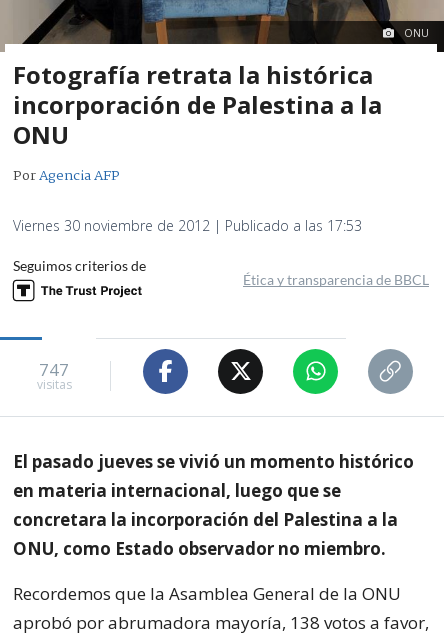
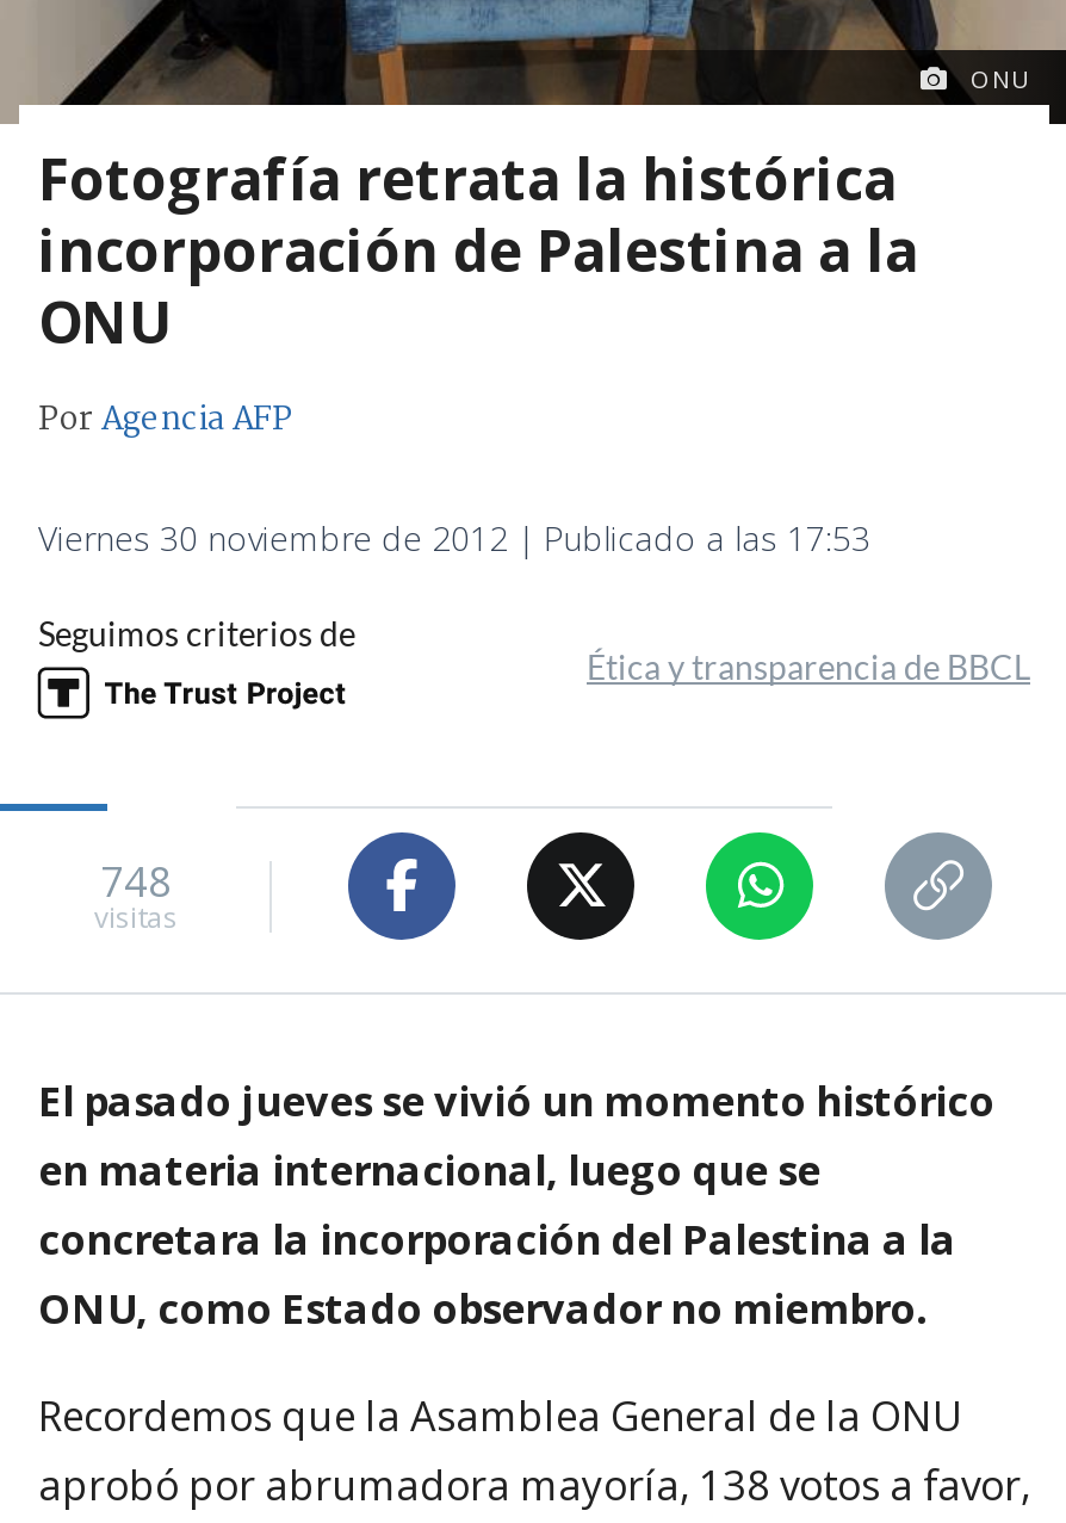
- 747
+ 748
